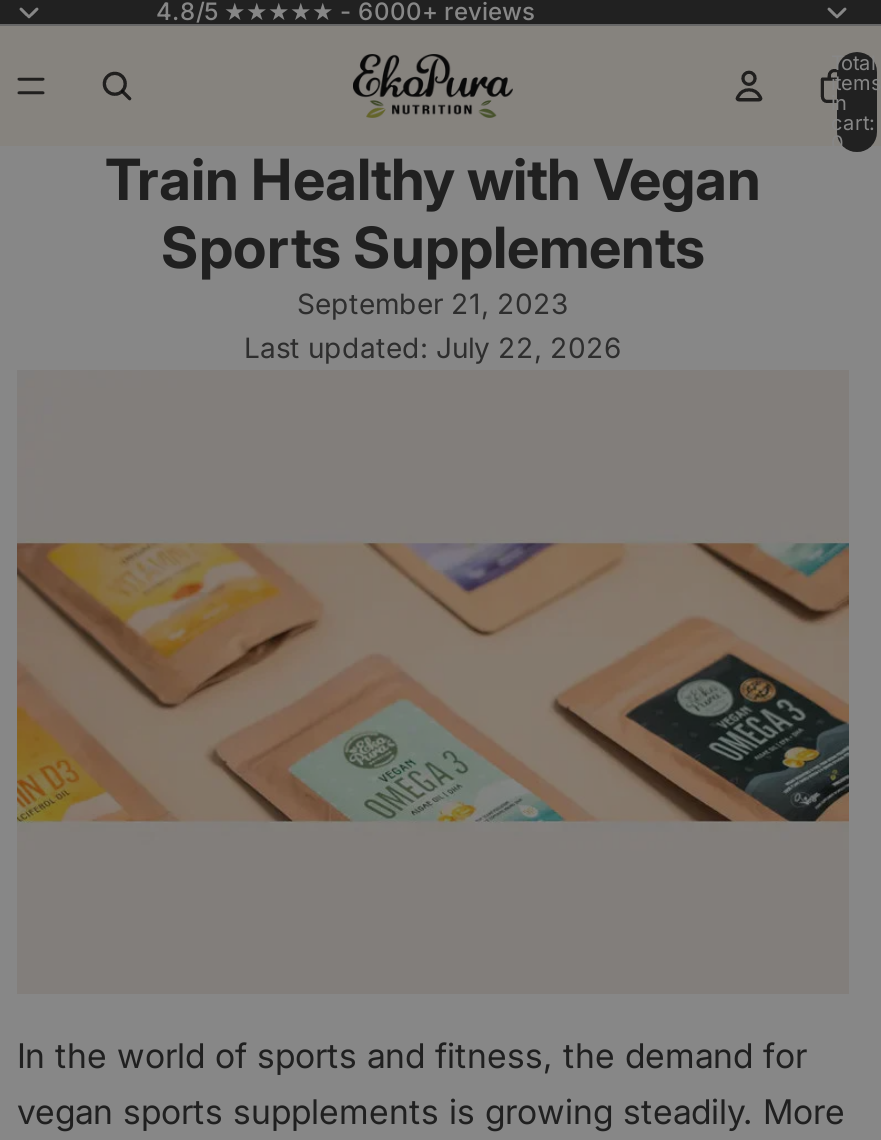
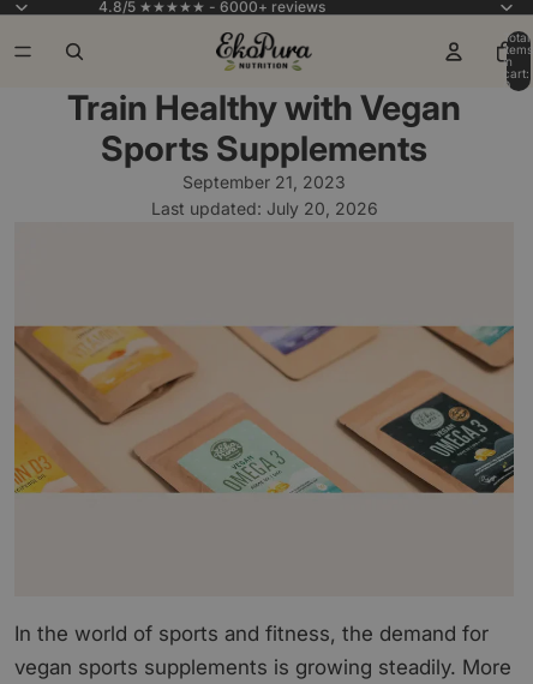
- Last updated: July 22, 2026
+ Last updated: July 20, 2026
